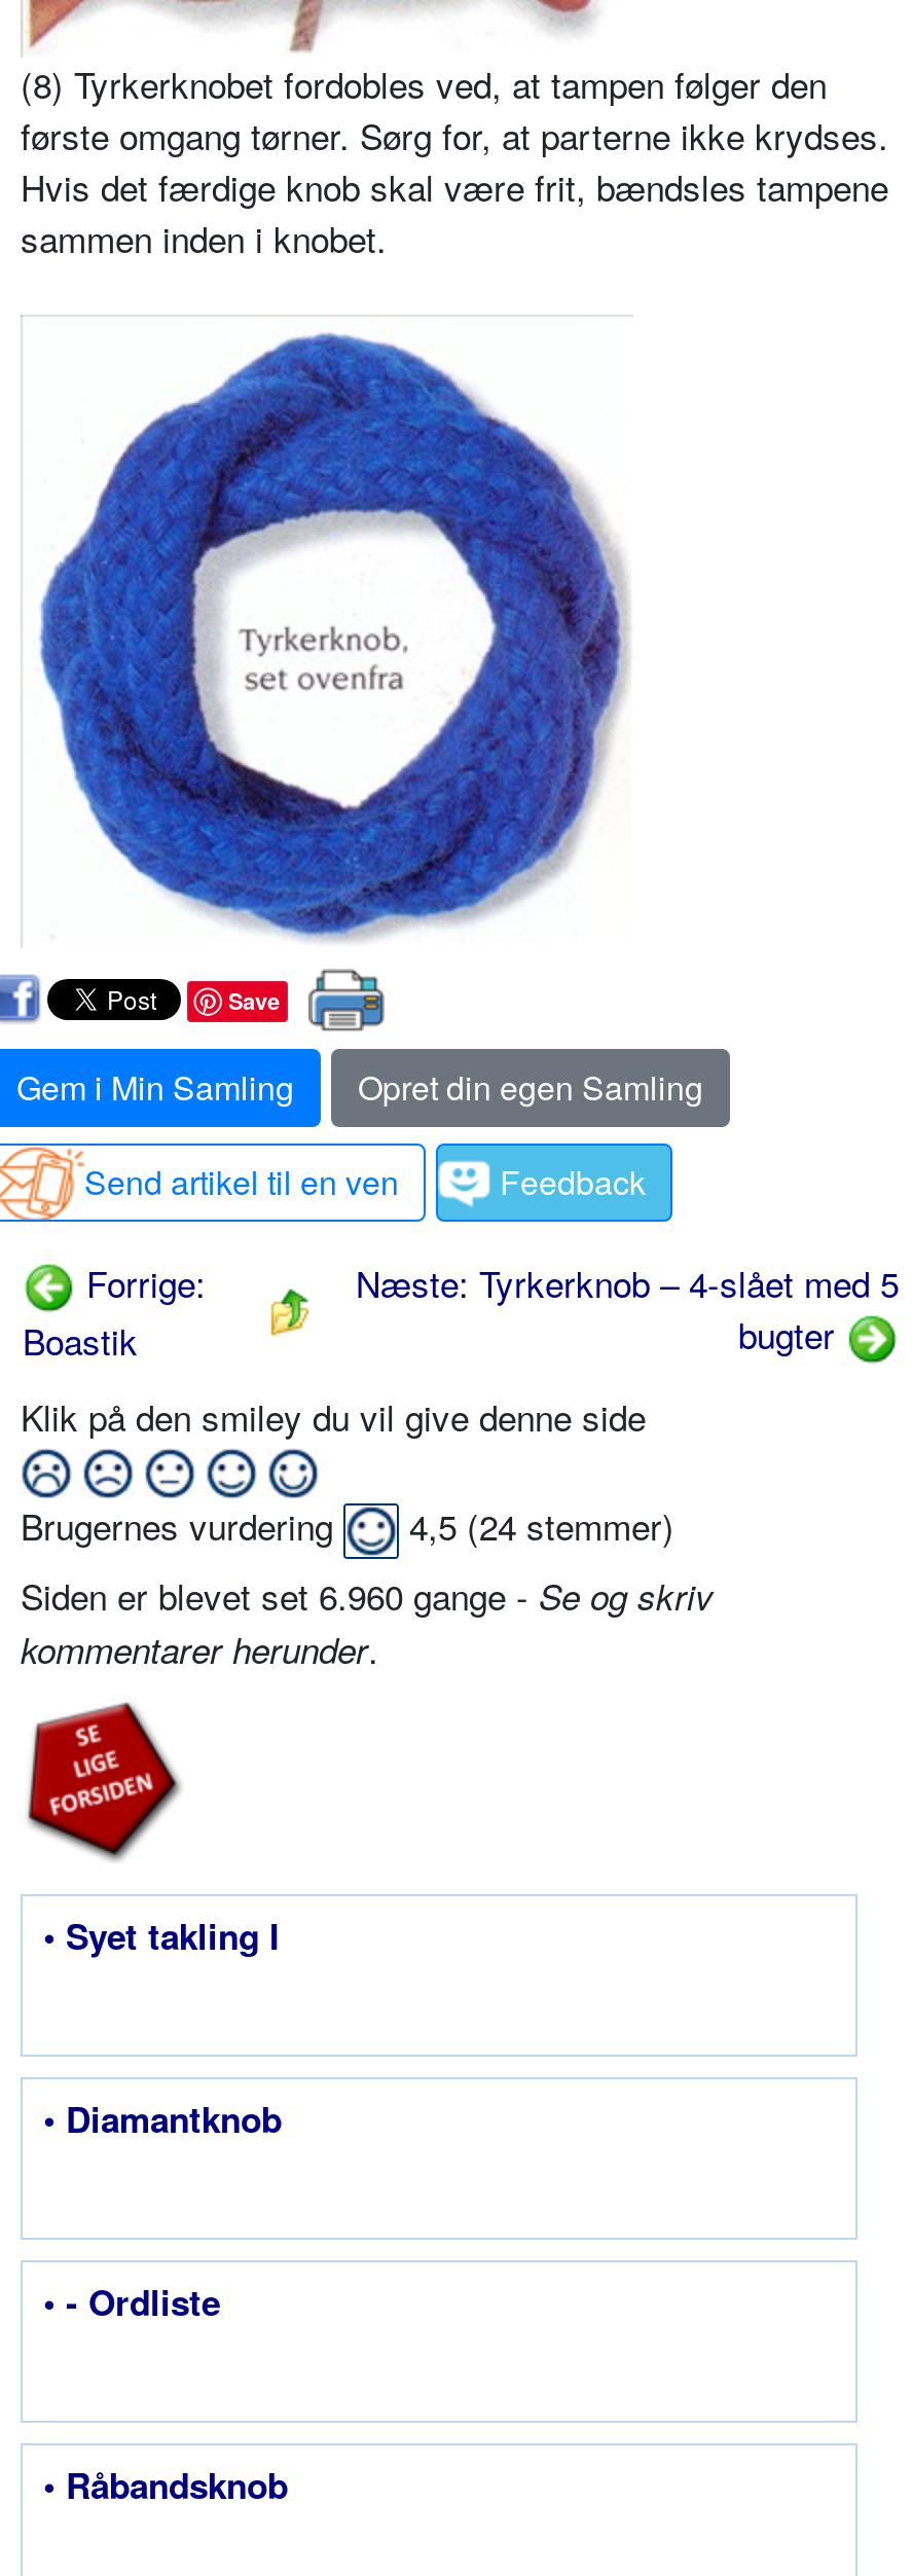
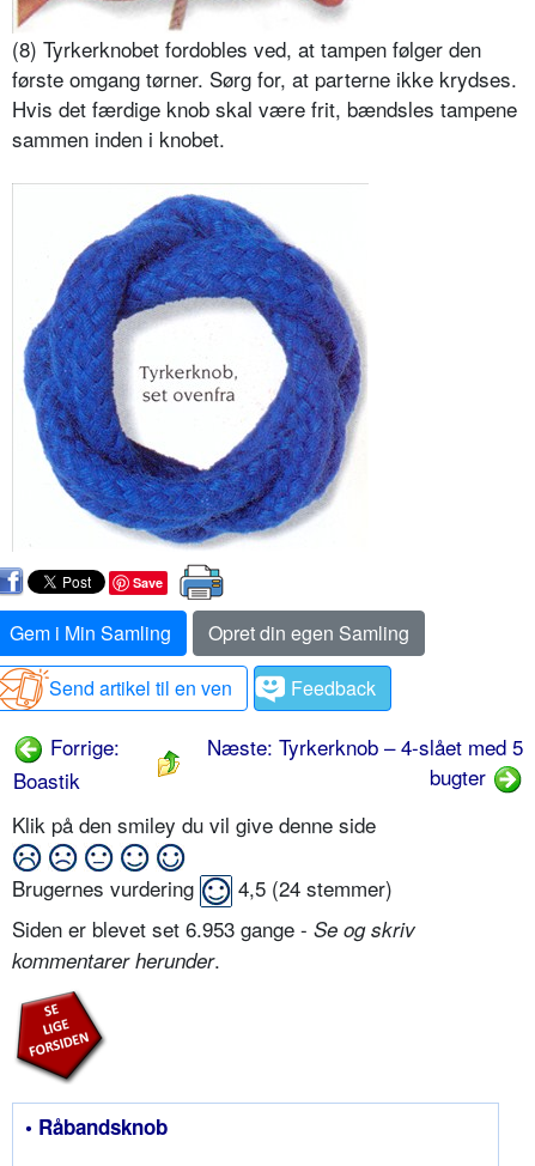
- Siden er blevet set 6.960 gange - Se og skriv
+ Siden er blevet set 6.953 gange - Se og skriv

- • Syet takling I

- • Diamantknob

- • - Ordliste
